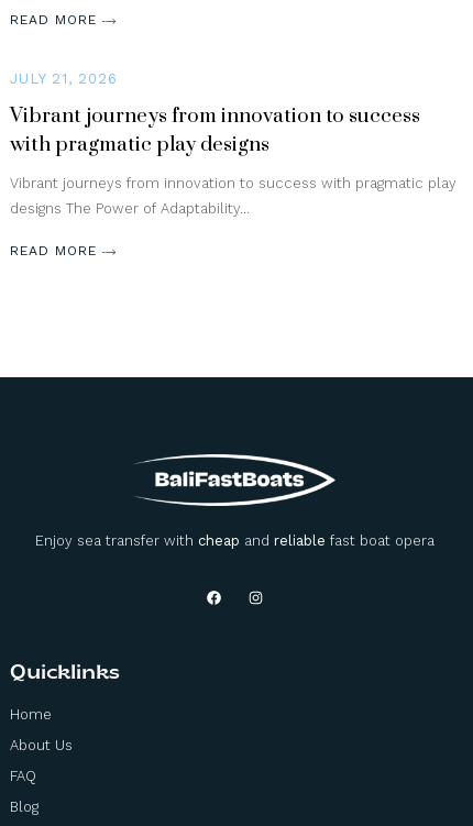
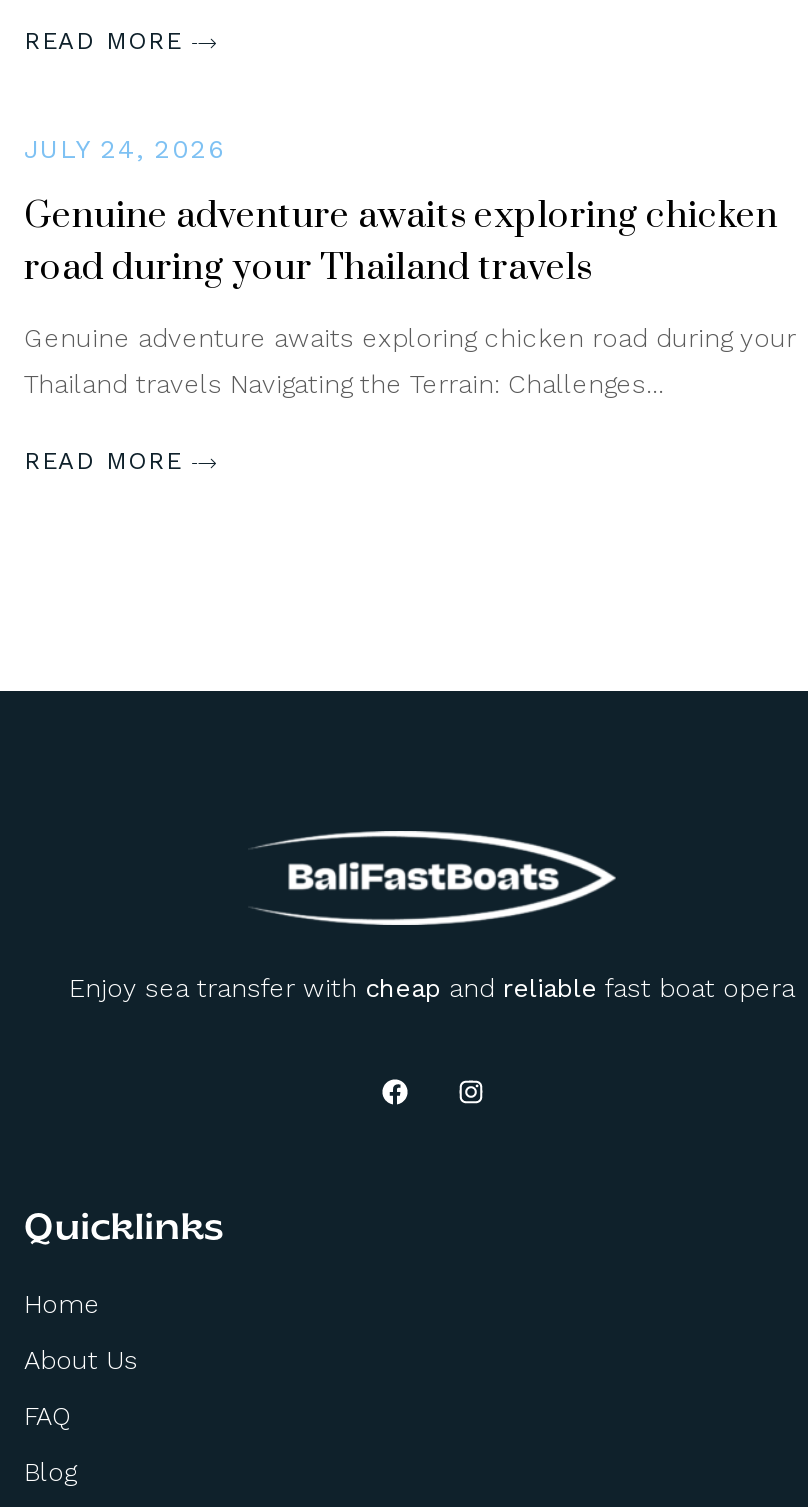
- JULY 21, 2026
+ JULY 24, 2026

- Vibrant journeys from innovation to success
- with pragmatic play designs
+ Genuine adventure awaits exploring chicken
+ road during your Thailand travels

- Vibrant journeys from innovation to success with pragmatic play
+ Genuine adventure awaits exploring chicken road during your

- designs The Power of Adaptability…
+ Thailand travels Navigating the Terrain: Challenges…
